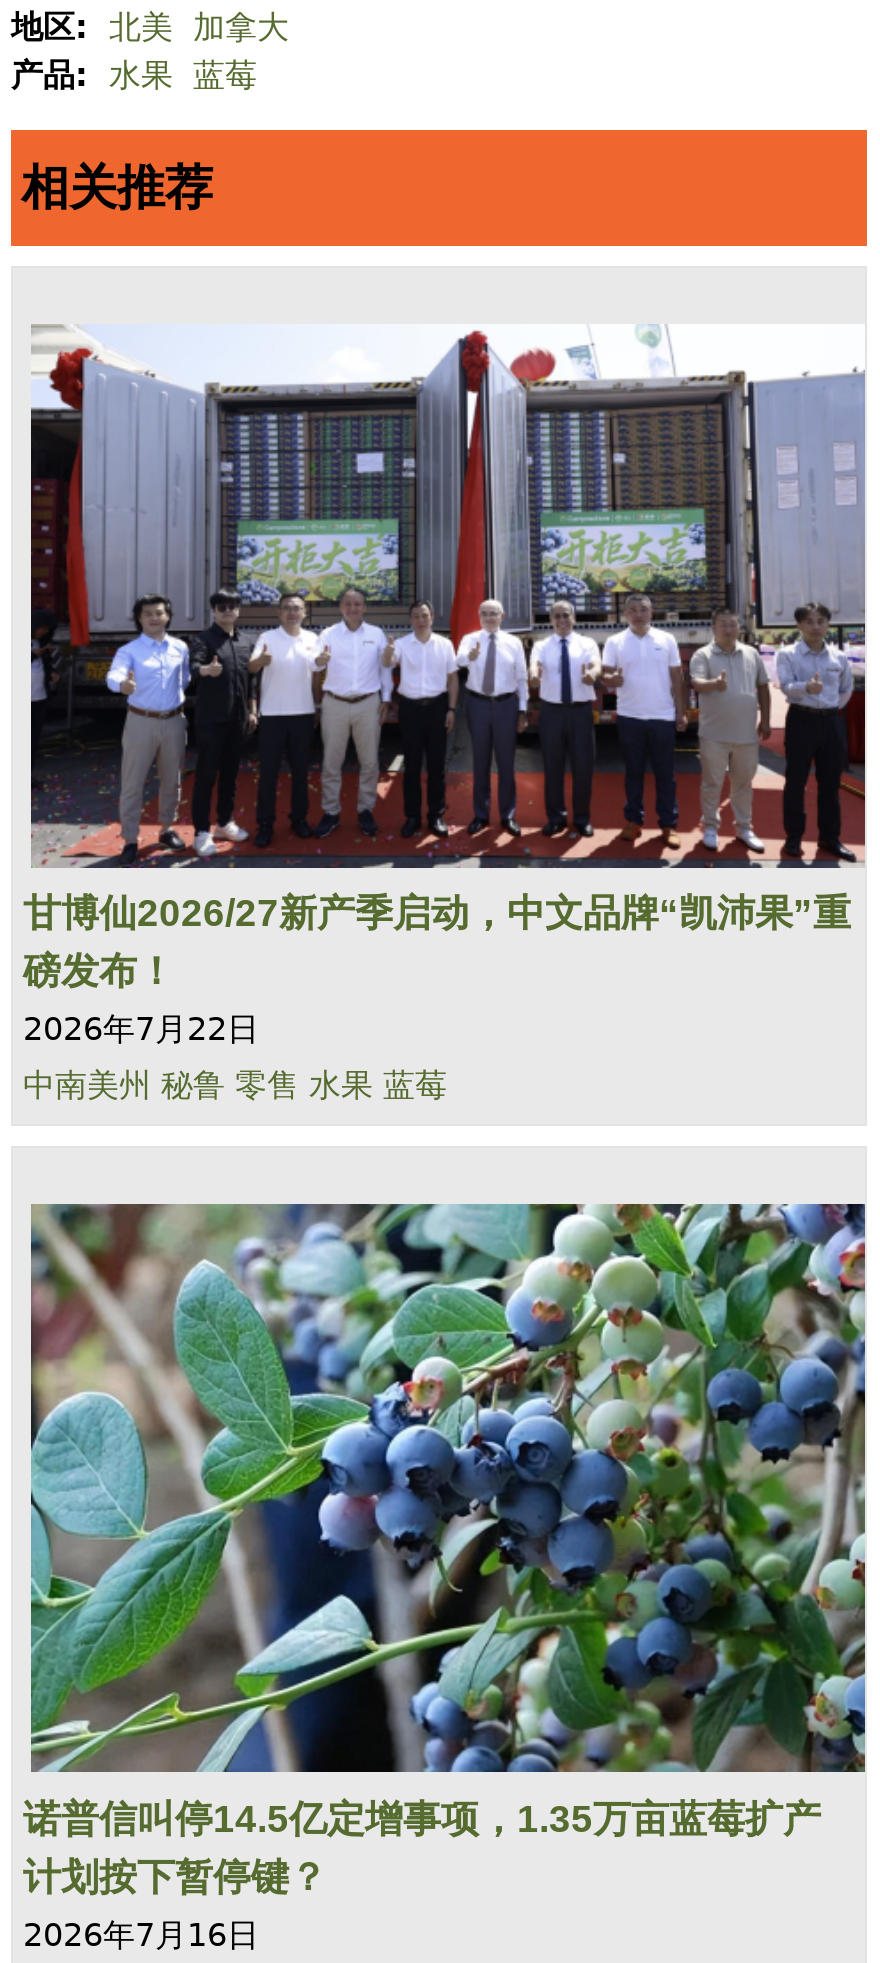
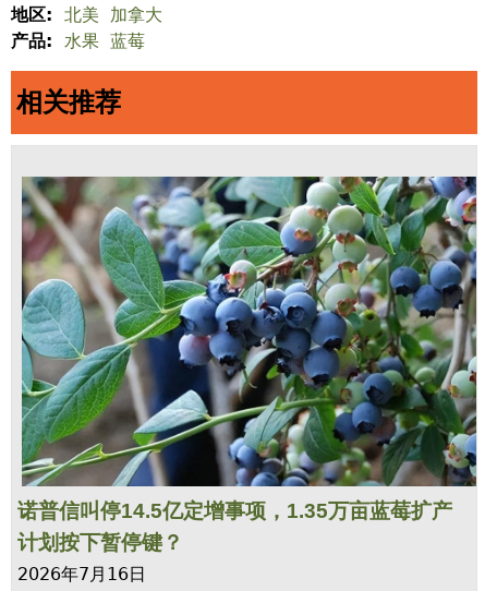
- [image]
- 甘博仙2026/27新产季启动，中文品牌“凯沛果”重
- 磅发布！
- 2026年7月22日
- 中南美州 秘鲁 零售 水果 蓝莓
